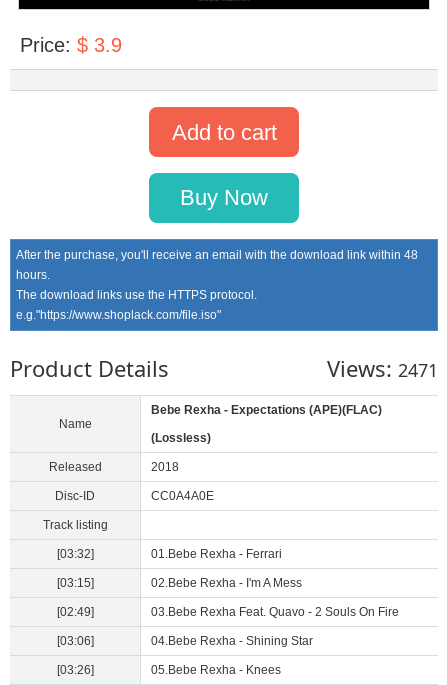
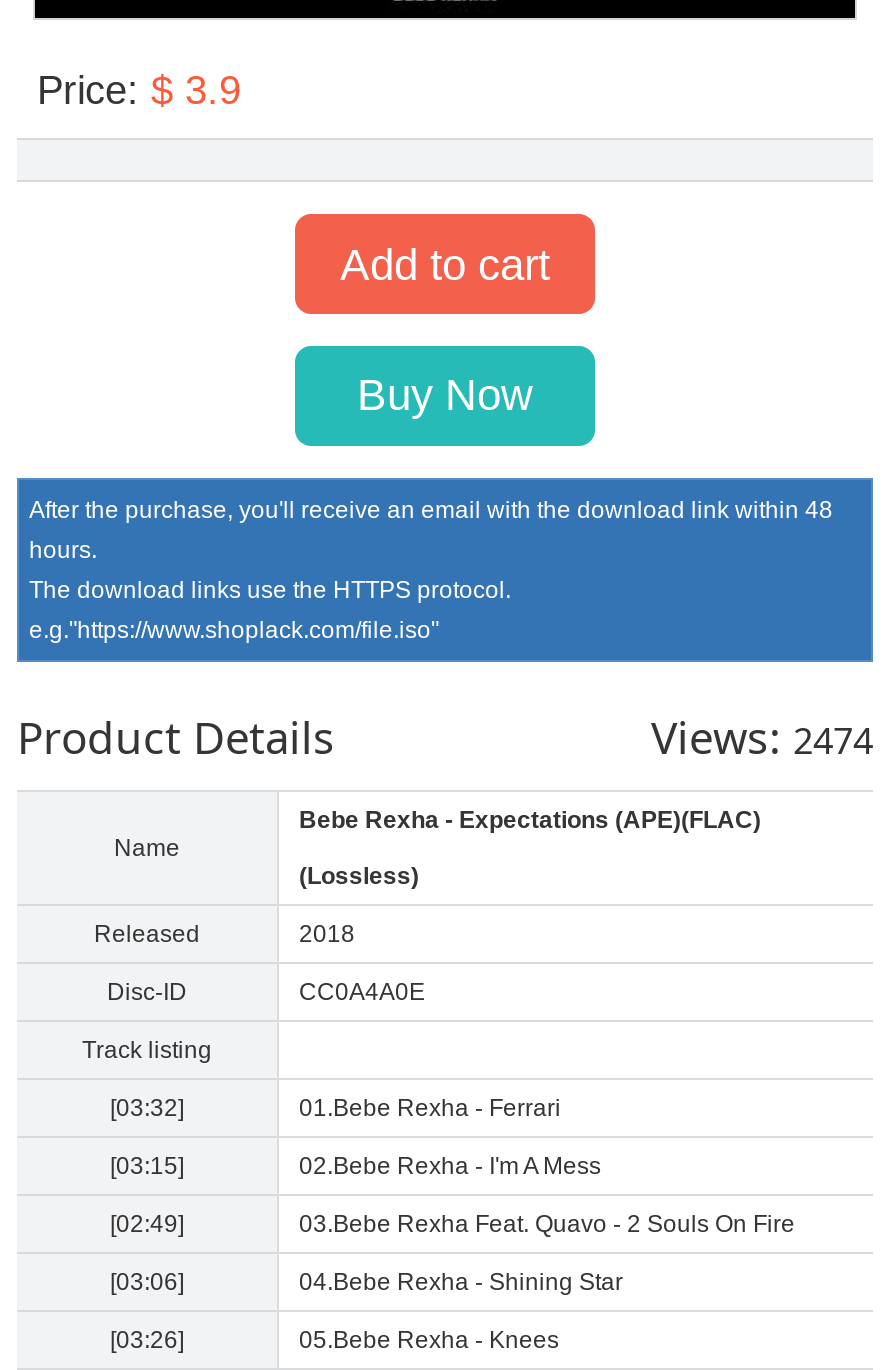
- Views: 2471
+ Views: 2474
